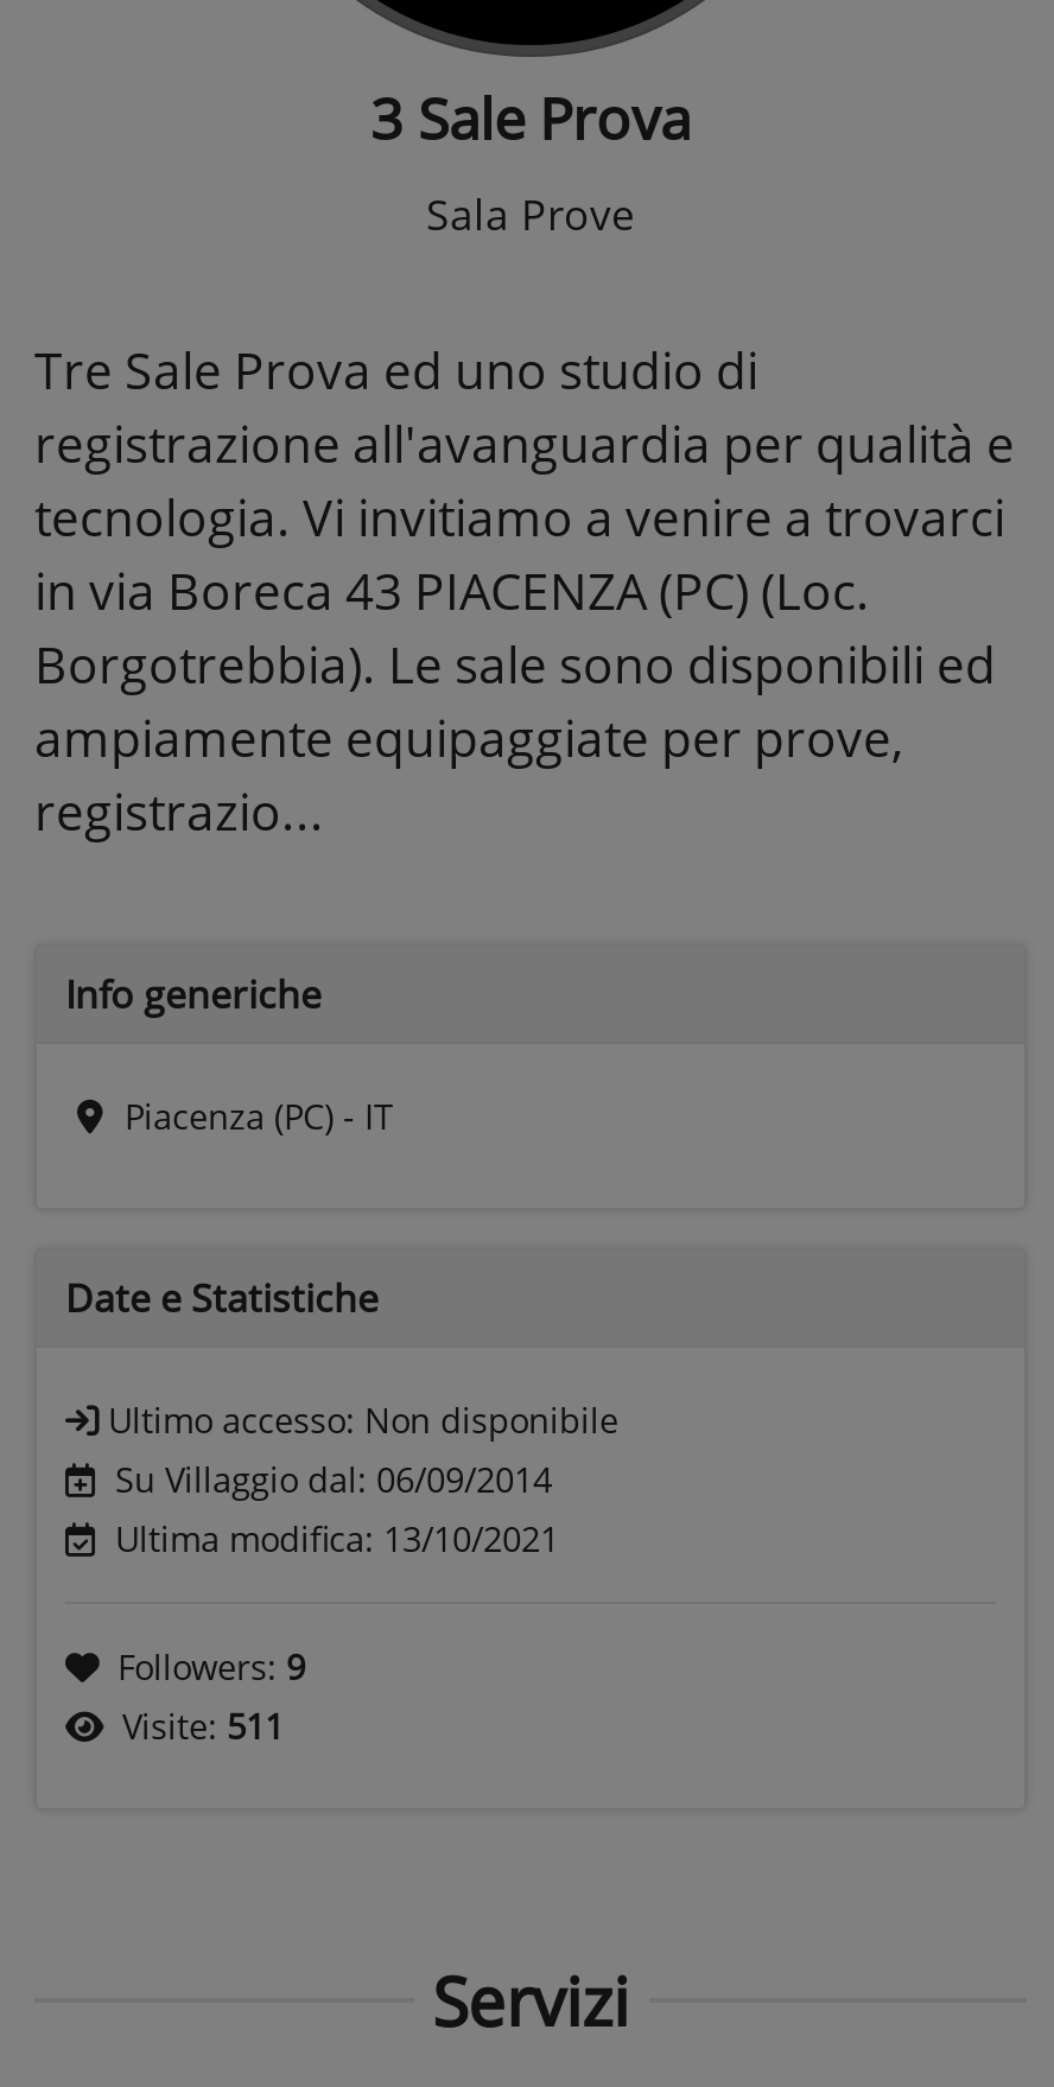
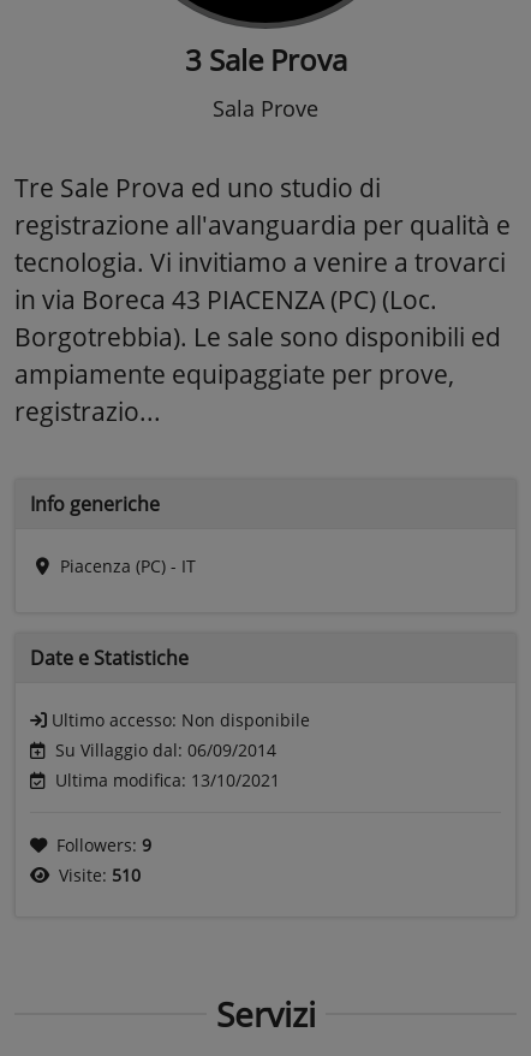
- Visite: 511
+ Visite: 510
